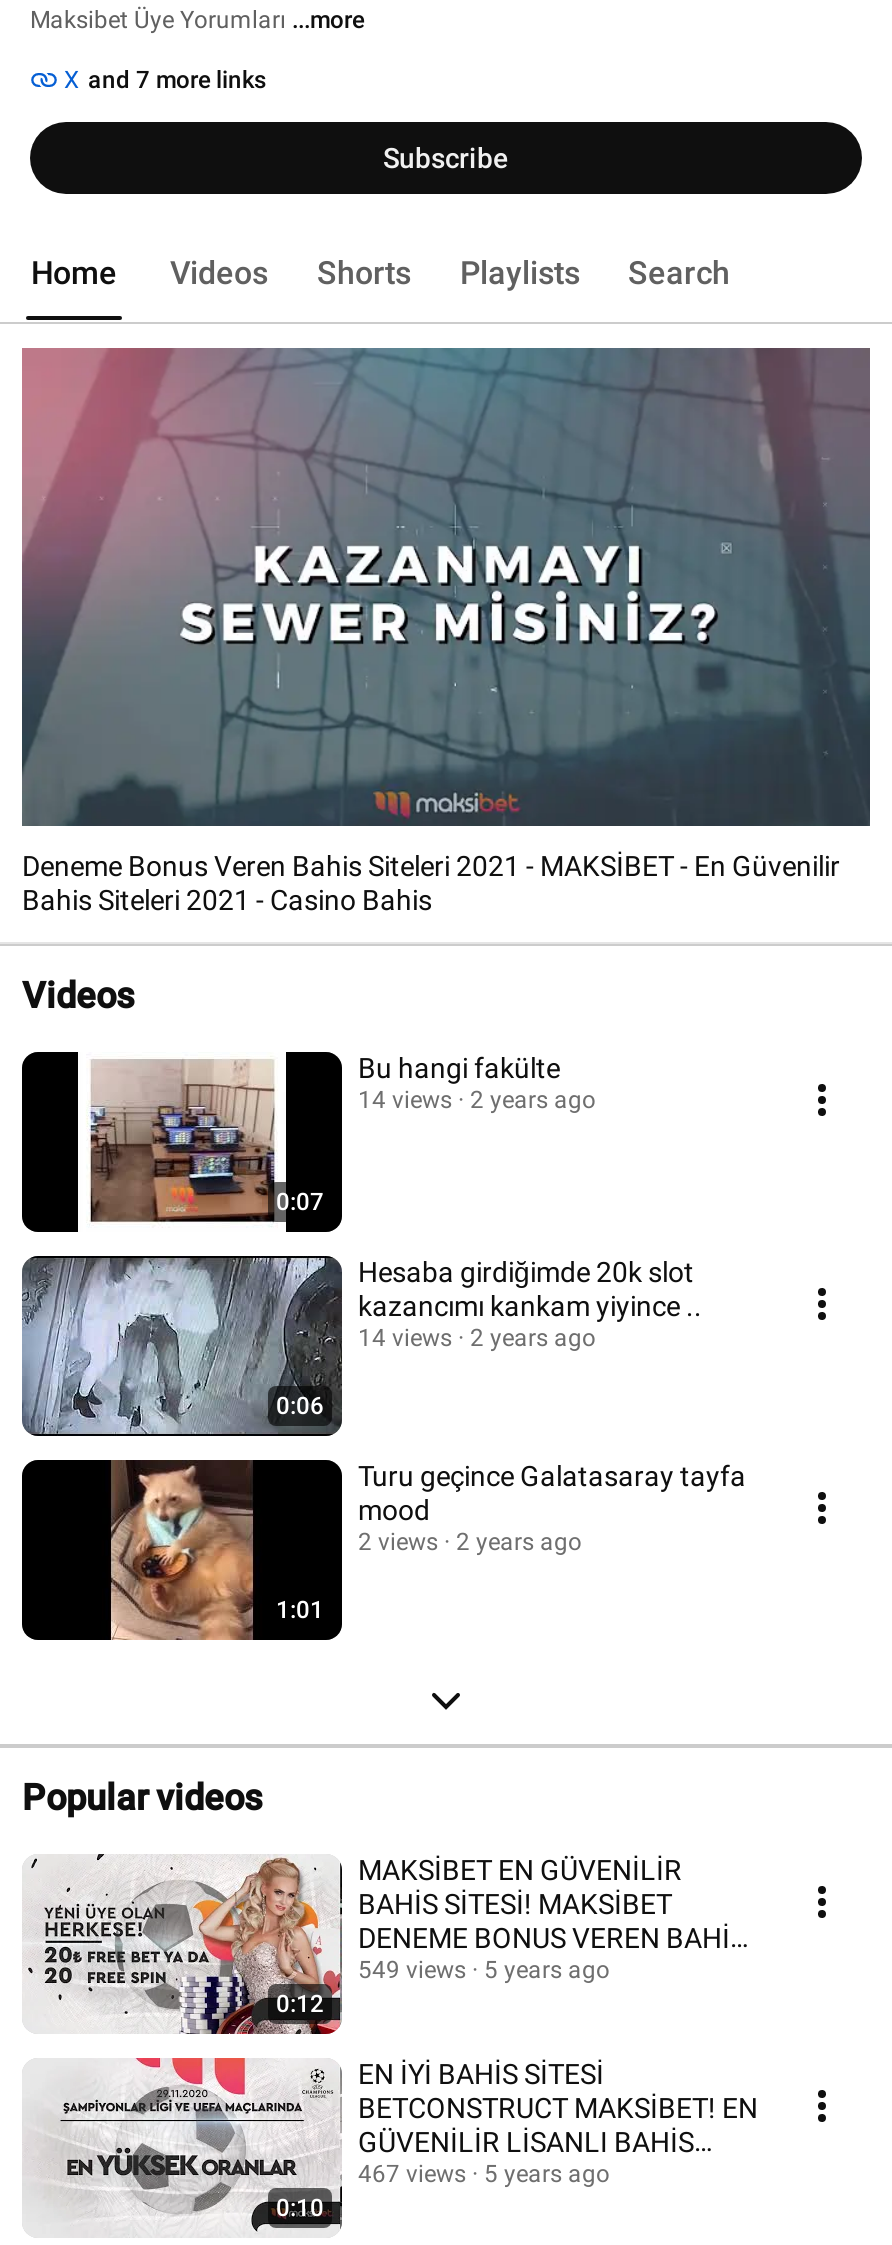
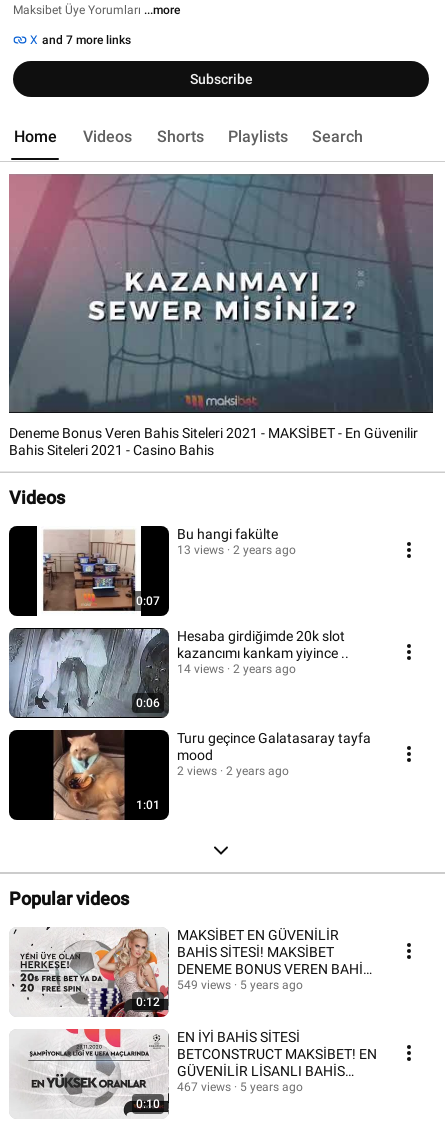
- 14 views 2 years ago
+ 13 views 2 years ago
